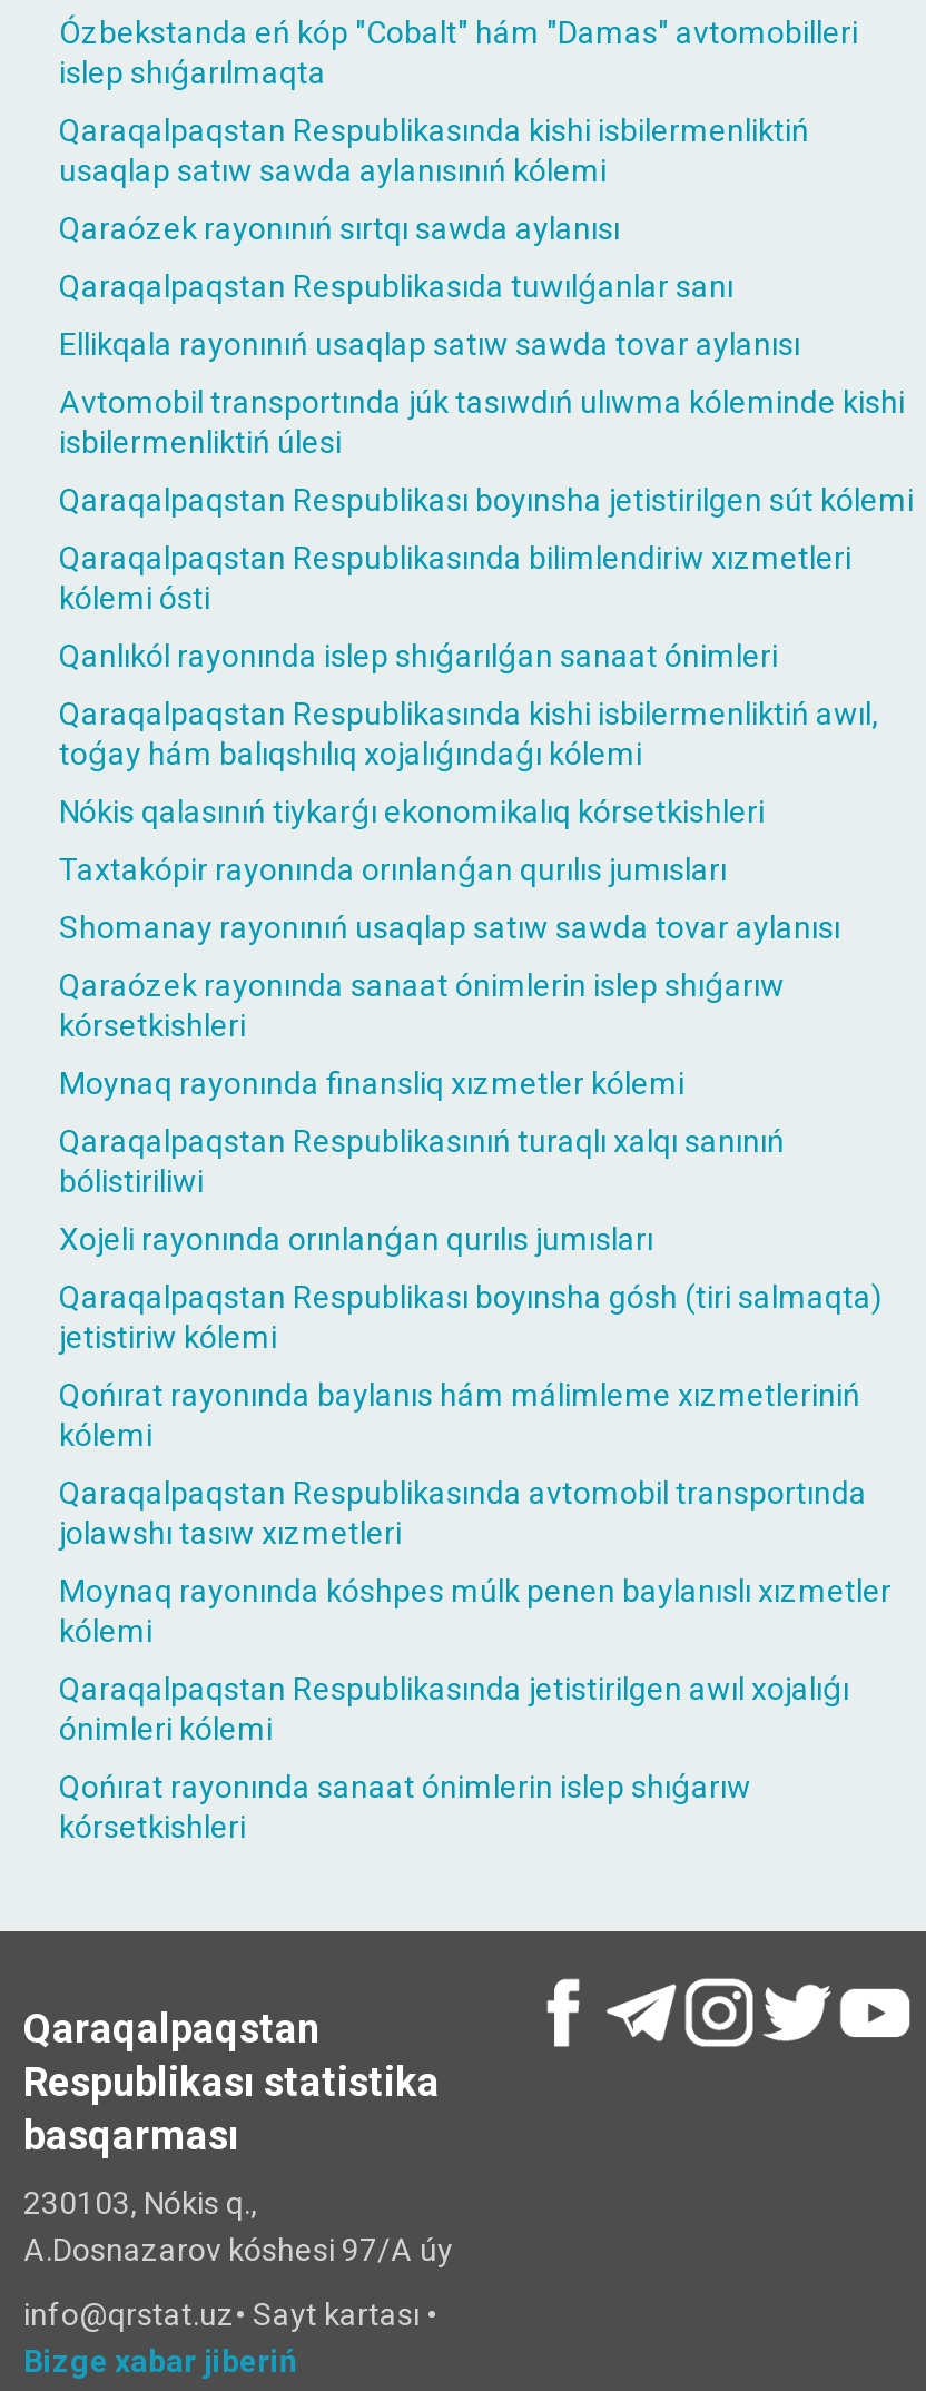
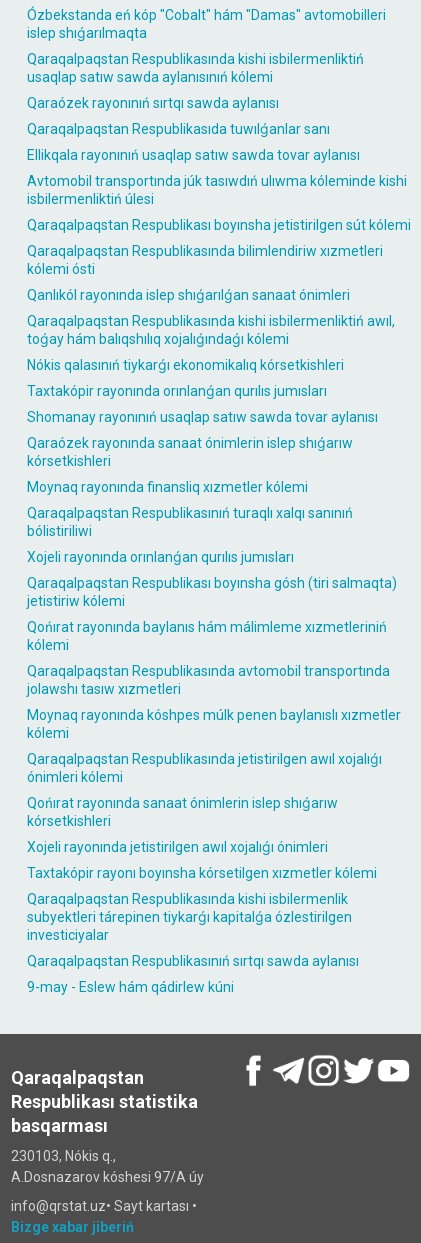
+ Xojeli rayonında jetistirilgen awıl xojalıǵı ónimleri
+ Taxtakópir rayonı boyınsha kórsetilgen xızmetler kólemi
+ Qaraqalpaqstan Respublikasında kishi isbilermenlik
+ subyektleri tárepinen tiykarǵı kapitalǵa ózlestirilgen
+ investiciyalar
+ Qaraqalpaqstan Respublikasınıń sırtqı sawda aylanısı
+ 9-may - Eslew hám qádirlew kúni
